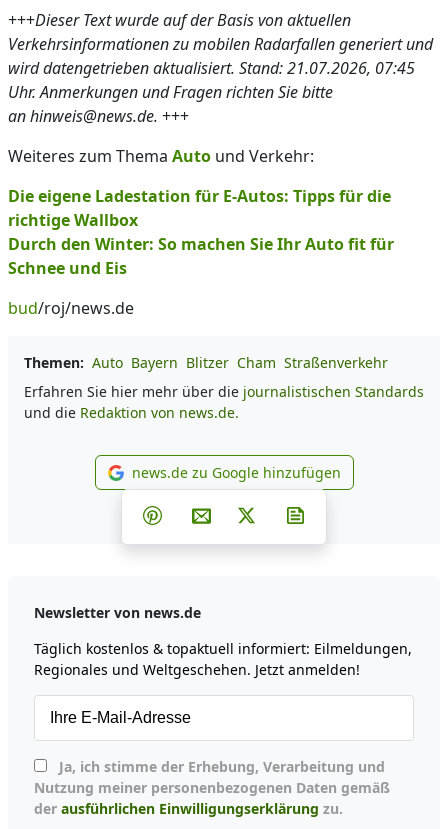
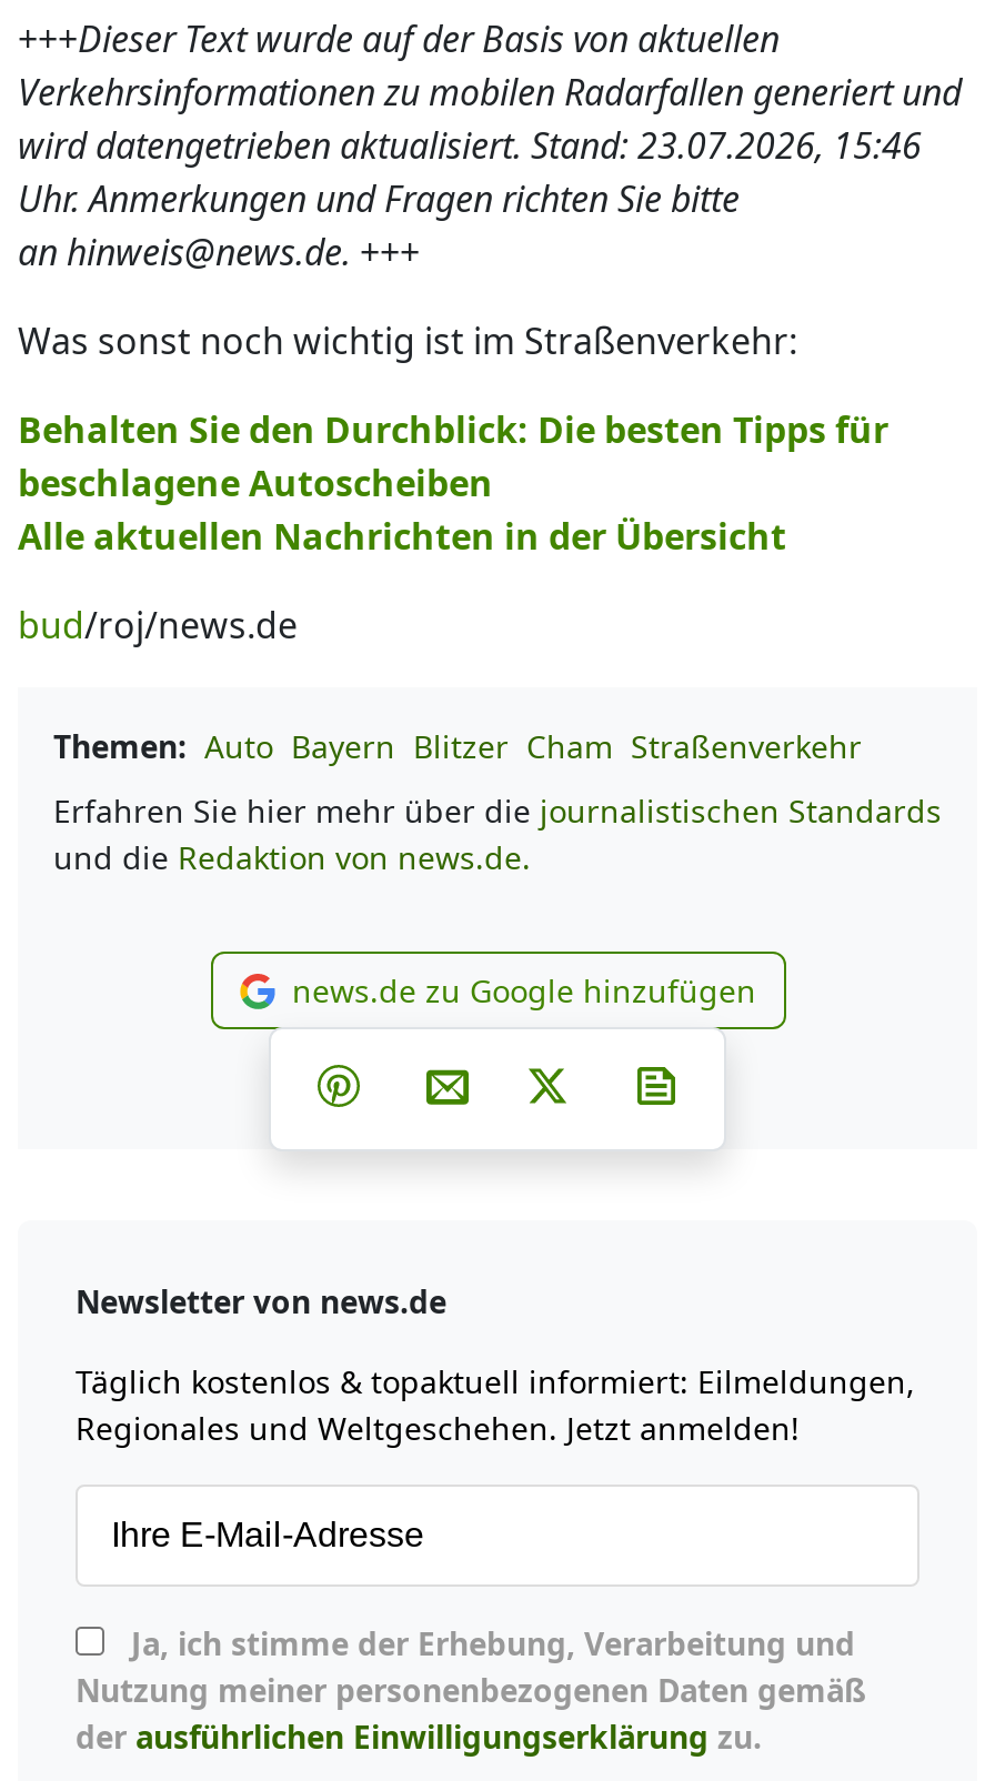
- wird datengetrieben aktualisiert. Stand: 21.07.2026, 07:45
+ wird datengetrieben aktualisiert. Stand: 23.07.2026, 15:46

- Weiteres zum Thema Auto und Verkehr:
+ Was sonst noch wichtig ist im Straßenverkehr:

- Die eigene Ladestation für E-Autos: Tipps für die
- richtige Wallbox
- Durch den Winter: So machen Sie Ihr Auto fit für
- Schnee und Eis
+ Behalten Sie den Durchblick: Die besten Tipps für
+ beschlagene Autoscheiben
+ Alle aktuellen Nachrichten in der Übersicht
